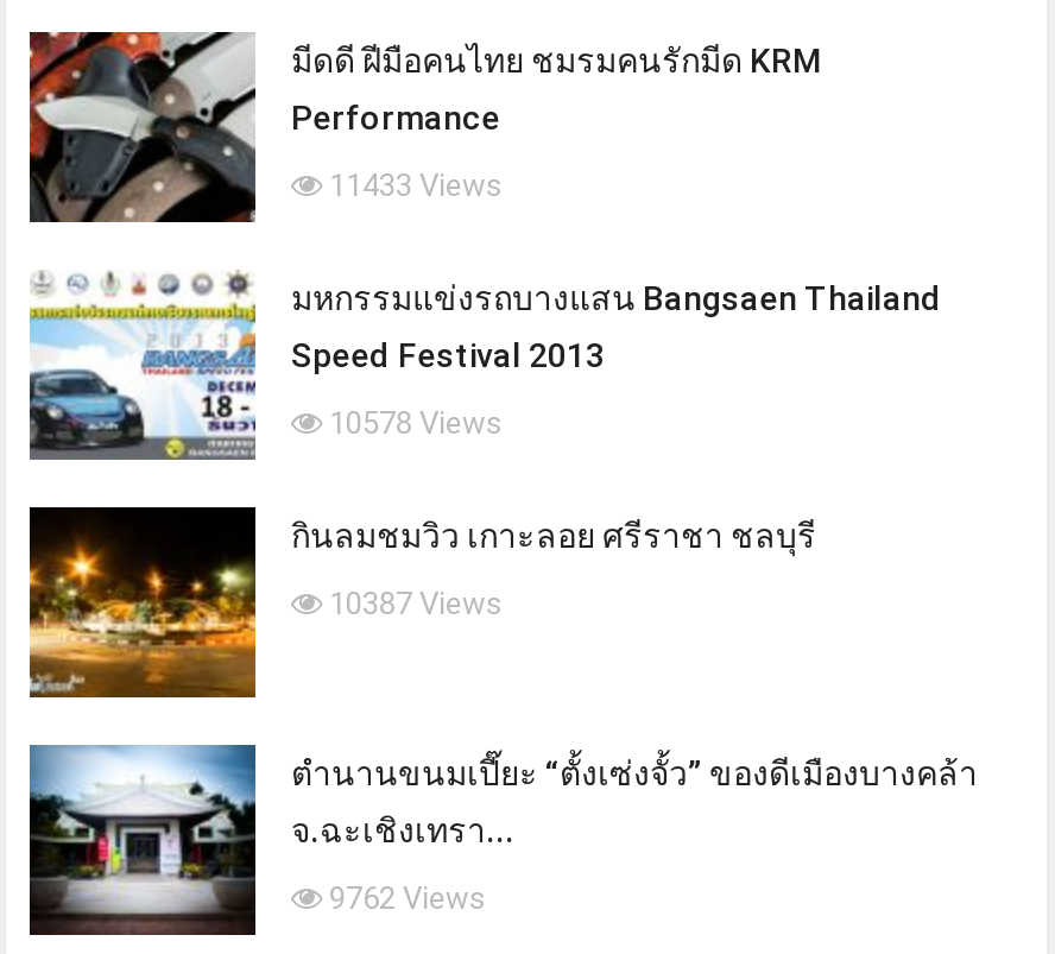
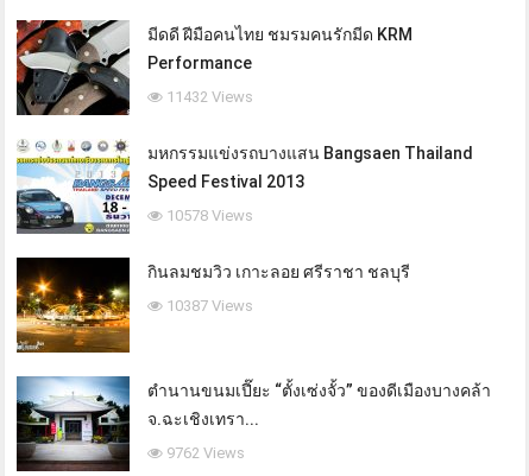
- 11433 Views
+ 11432 Views
